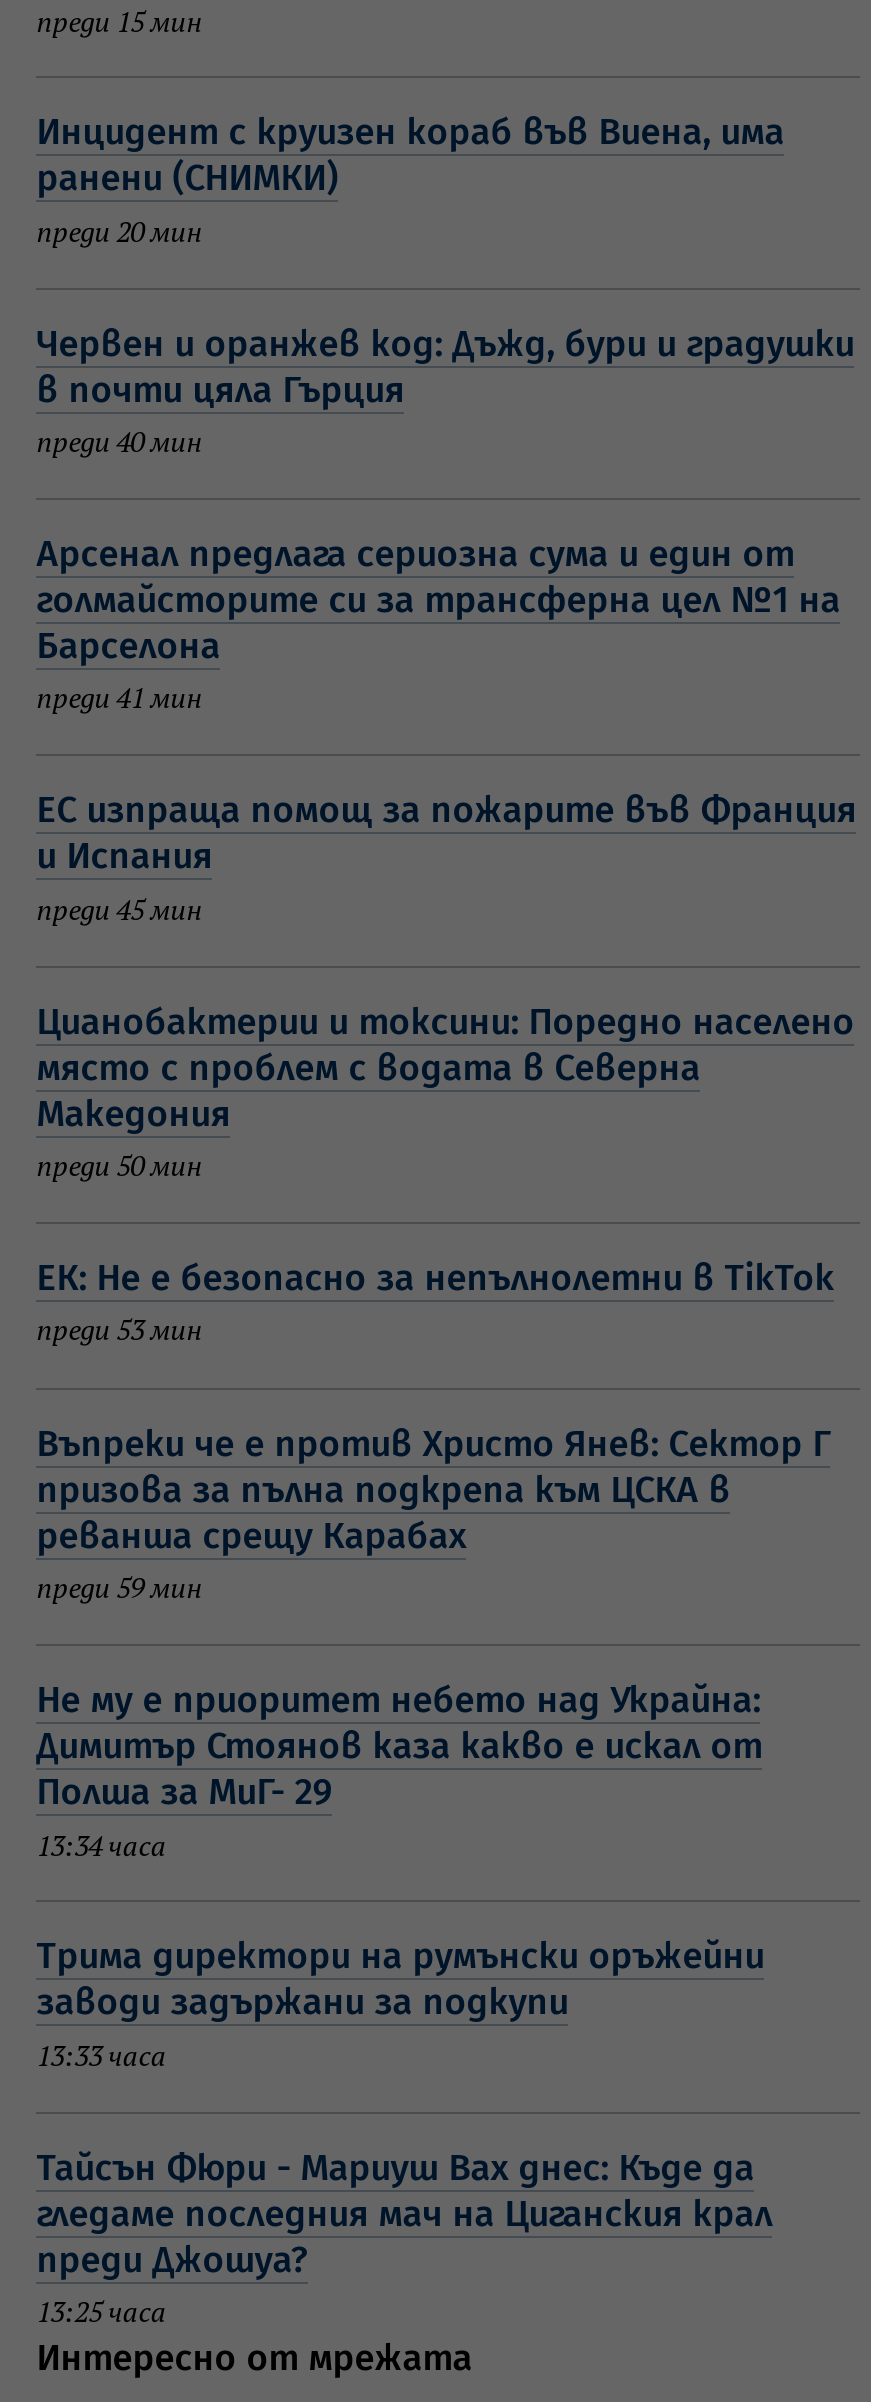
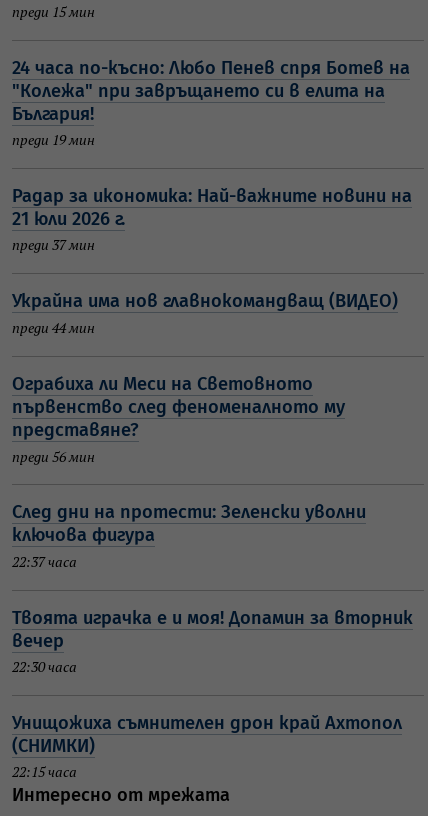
- Инцидент с круизен кораб във Виена, има
- ранени (СНИМКИ)
- преди 20 мин
- Червен и оранжев код: Дъжд, бури и градушки
- в почти цяла Гърция
- преди 40 мин
- Арсенал предлага сериозна сума и един от
- голмайсторите си за трансферна цел №1 на
- Барселона
- преди 41 мин
- ЕС изпраща помощ за пожарите във Франция
- и Испания
- преди 45 мин
- Цианобактерии и токсини: Поредно населено
- място с проблем с водата в Северна
- Македония
- преди 50 мин
- ЕК: Не е безопасно за непълнолетни в TikTok
- преди 53 мин
- Въпреки че е против Христо Янев: Сектор Г
- призова за пълна подкрепа към ЦСКА в
- реванша срещу Карабах
- преди 59 мин
- Не му е приоритет небето над Украйна:
- Димитър Стоянов каза какво е искал от
- Полша за МиГ- 29
- 13:34 часа
- Трима директори на румънски оръжейни
- заводи задържани за подкупи
- 13:33 часа
- Тайсън Фюри - Мариуш Вах днес: Къде да
- гледаме последния мач на Циганския крал
- преди Джошуа?
- 13:25 часа
+ 24 часа по-късно: Любо Пенев спря Ботев на
+ "Колежа" при завръщането си в елита на
+ България!
+ преди 19 мин
+ Радар за икономика: Най-важните новини на
+ 21 юли 2026 г.
+ преди 37 мин
+ Украйна има нов главнокомандващ (ВИДЕО)
+ преди 44 мин
+ Ограбиха ли Меси на Световното
+ първенство след феноменалното му
+ представяне?
+ преди 56 мин
+ След дни на протести: Зеленски уволни
+ ключова фигура
+ 22:37 часа
+ Твоята играчка е и моя! Допамин за вторник
+ вечер
+ 22:30 часа
+ Унищожиха съмнителен дрон край Ахтопол
+ (СНИМКИ)
+ 22:15 часа
